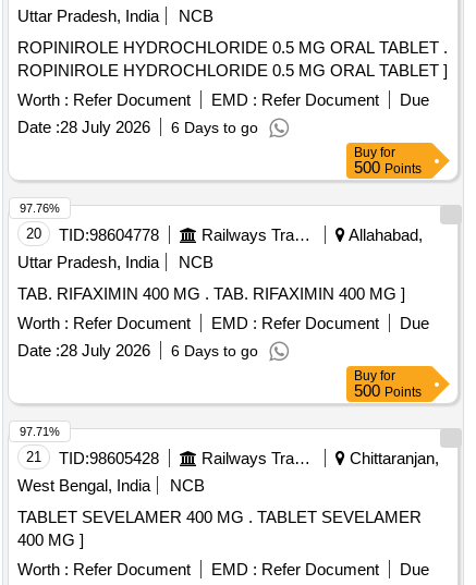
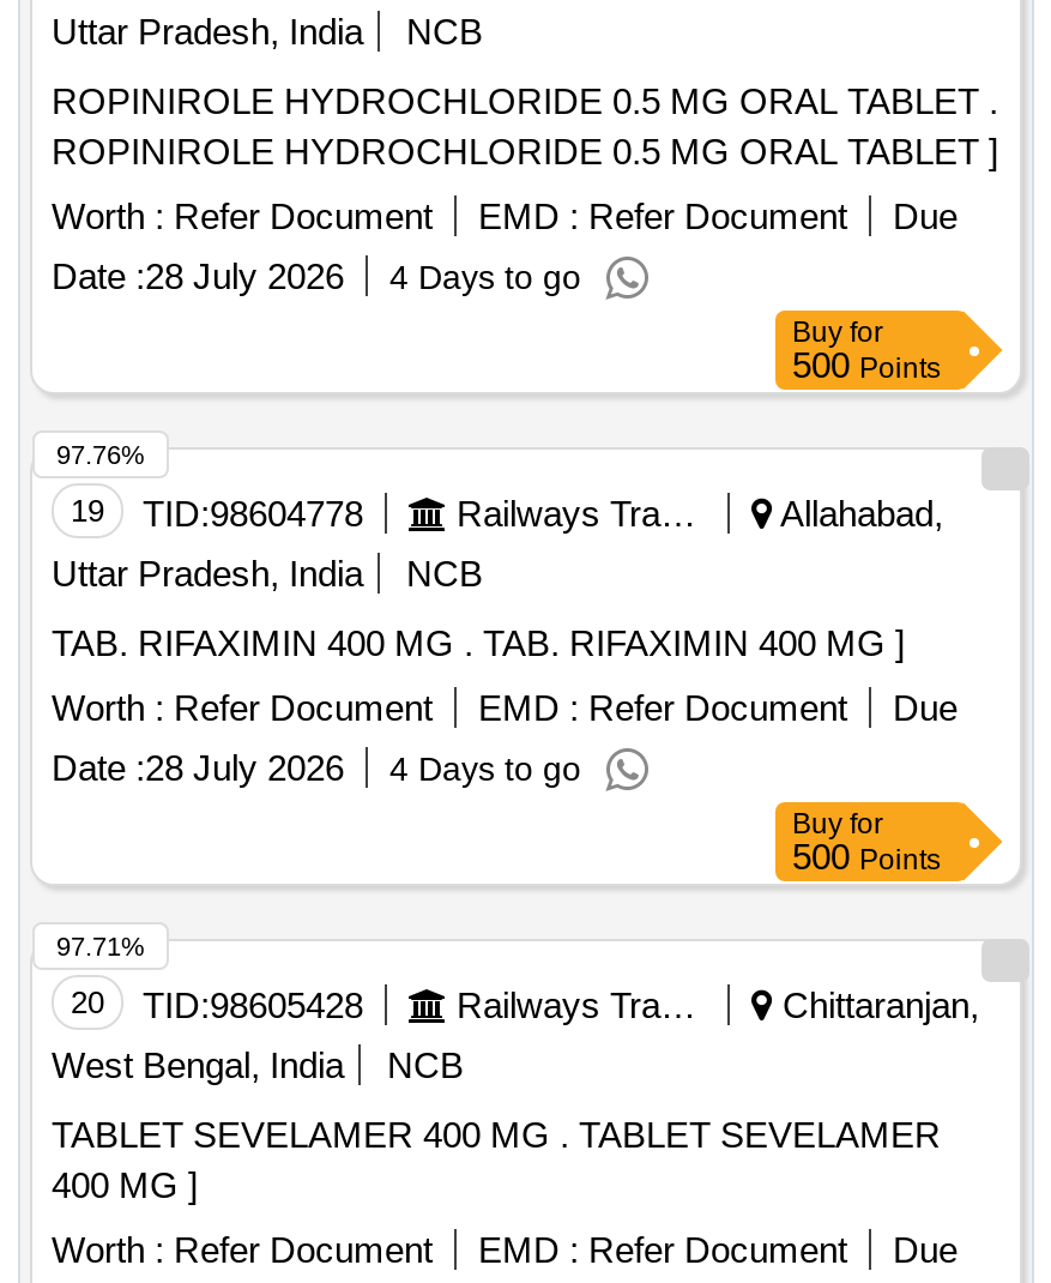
- Date : 28 July 2026 6 Days to go
+ Date : 28 July 2026 4 Days to go

- 20 TID:98604778
+ 19 TID:98604778

- Date : 28 July 2026 6 Days to go
+ Date : 28 July 2026 4 Days to go

- 21 TID:98605428
+ 20 TID:98605428
